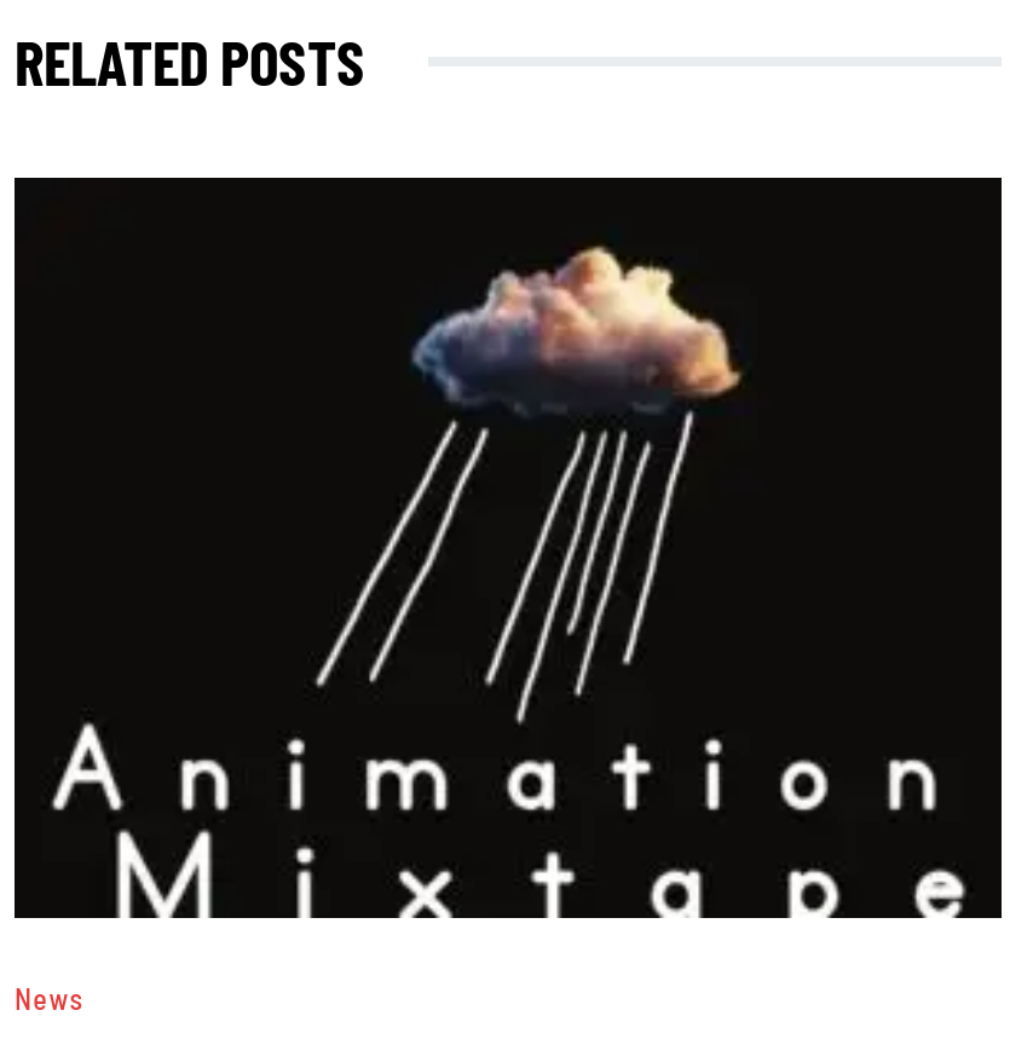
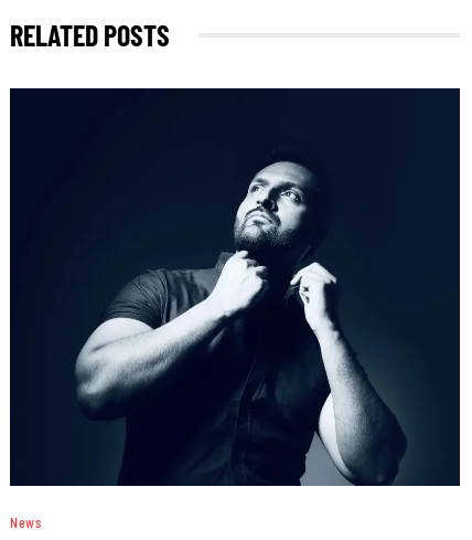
- [image]
+ [image]
